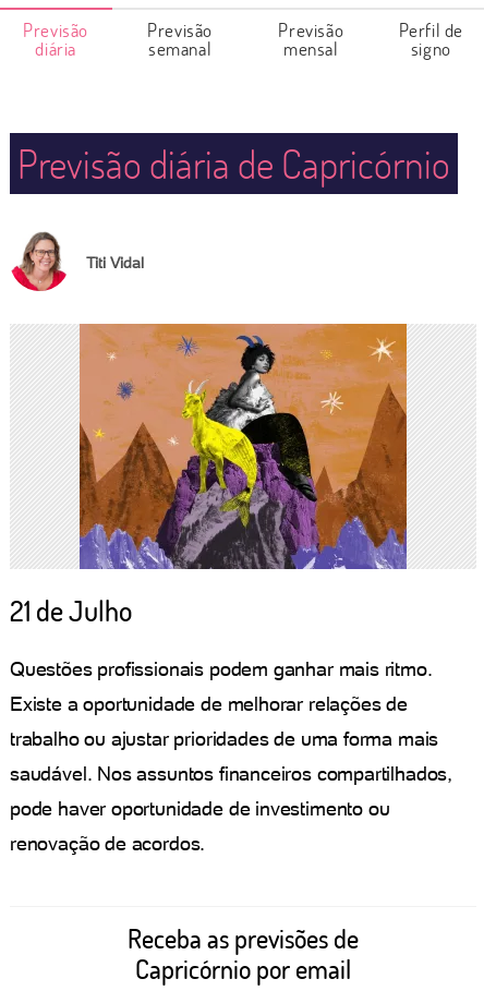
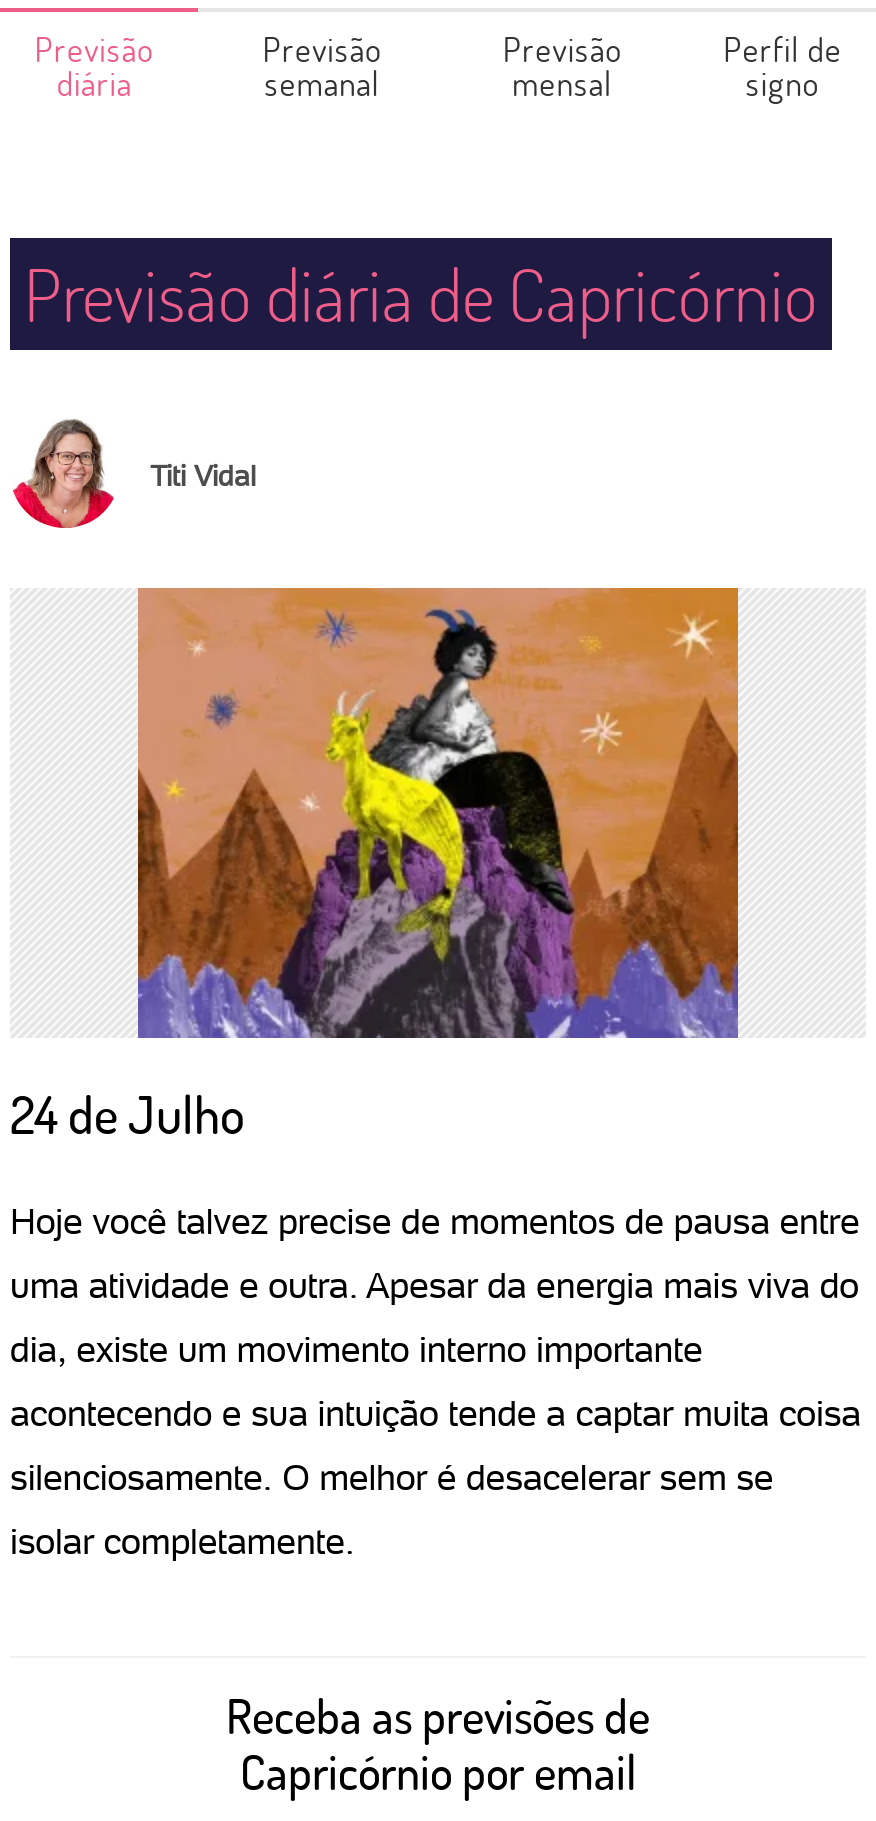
- 21 de Julho
+ 24 de Julho

- Questões profissionais podem ganhar mais ritmo.
+ Hoje você talvez precise de momentos de pausa entre

- Existe a oportunidade de melhorar relações de
+ uma atividade e outra. Apesar da energia mais viva do

- trabalho ou ajustar prioridades de uma forma mais
+ dia, existe um movimento interno importante

- saudável. Nos assuntos financeiros compartilhados,
+ acontecendo e sua intuição tende a captar muita coisa

- pode haver oportunidade de investimento ou
+ silenciosamente. O melhor é desacelerar sem se

- renovação de acordos.
+ isolar completamente.
